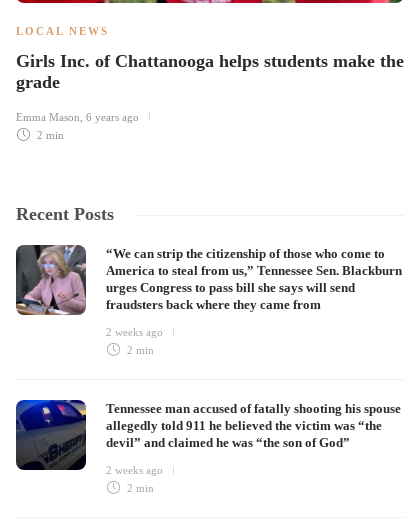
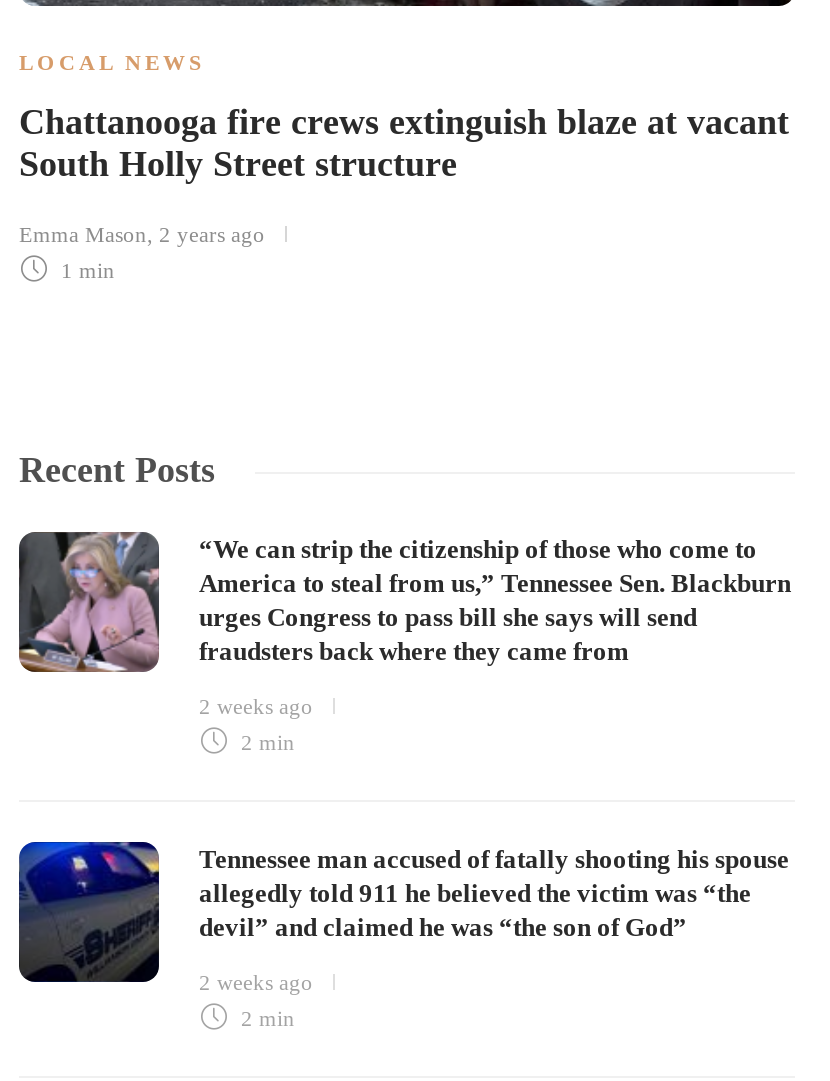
- Girls Inc. of Chattanooga helps students make the
- grade
+ Chattanooga fire crews extinguish blaze at vacant
+ South Holly Street structure

- Emma Mason, 6 years ago
+ Emma Mason, 2 years ago

- 2 min
+ 1 min
